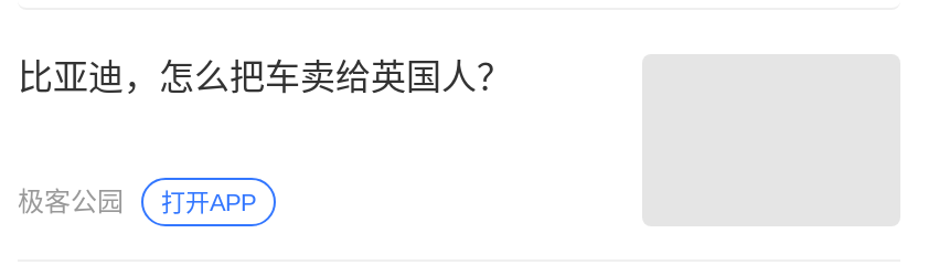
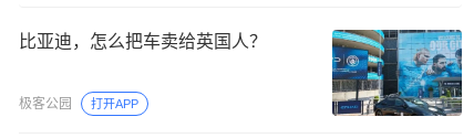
+ [image]
